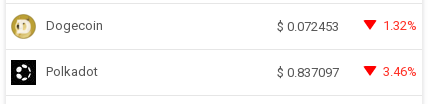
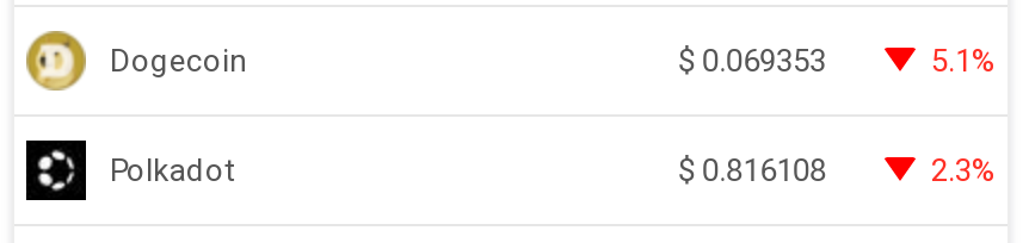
- $ 0.072453
+ $ 0.069353

- 1.32%
+ 5.1%

- $ 0.837097
+ $ 0.816108

- 3.46%
+ 2.3%
